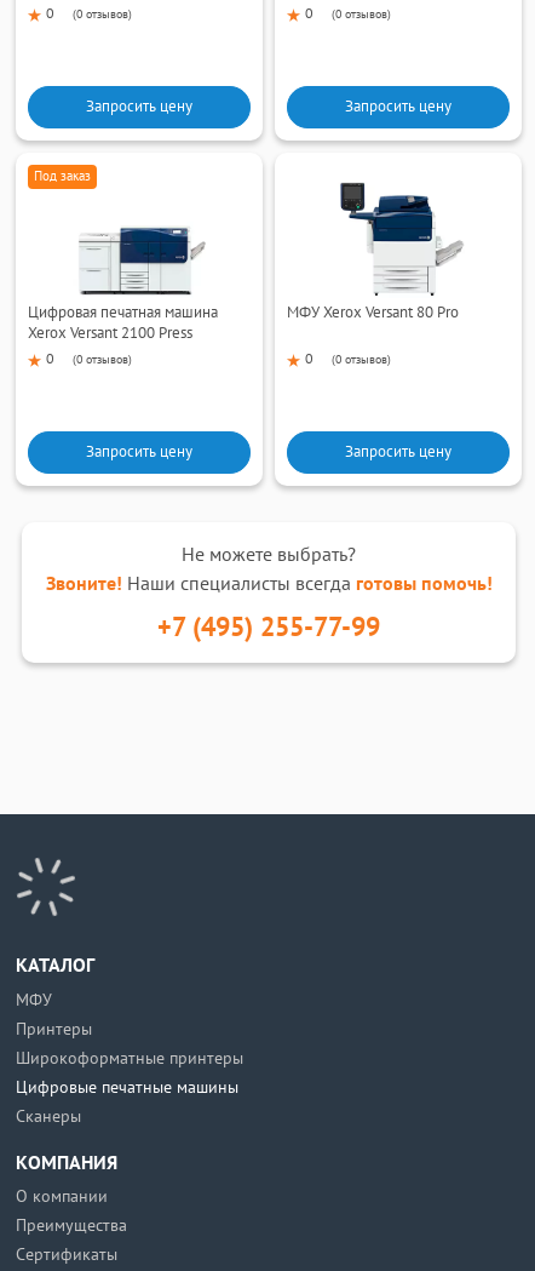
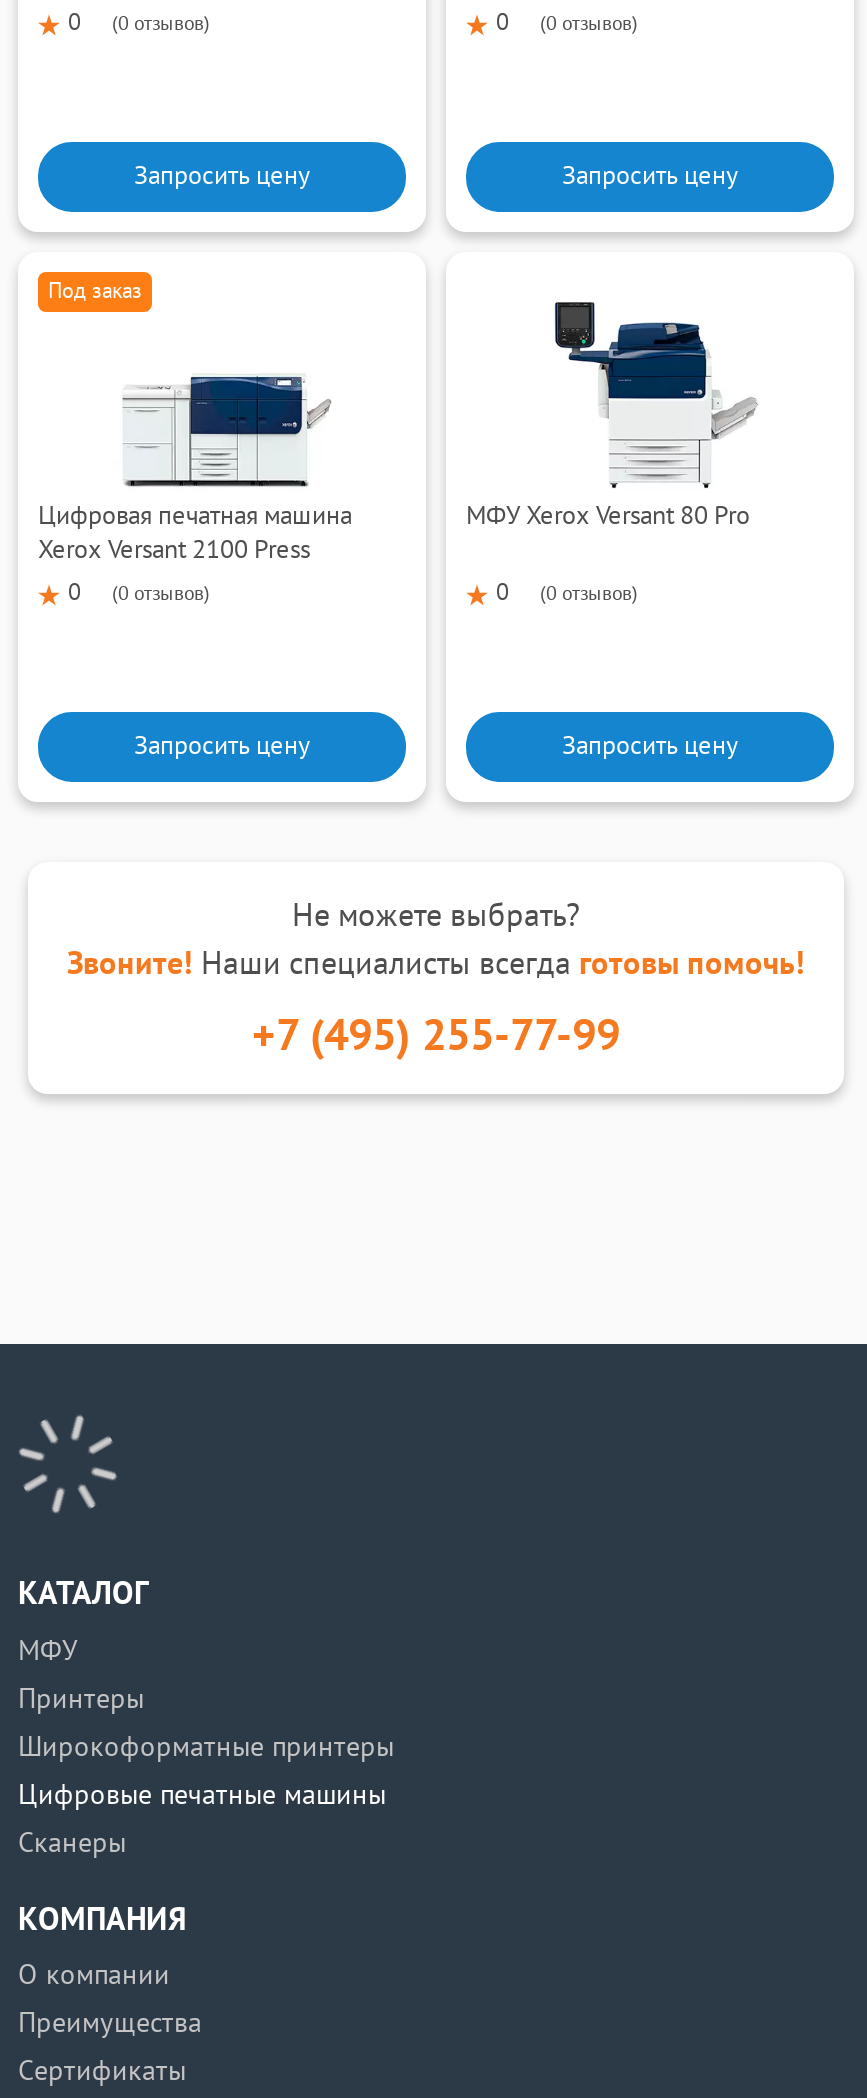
- [image]
+ [image]
